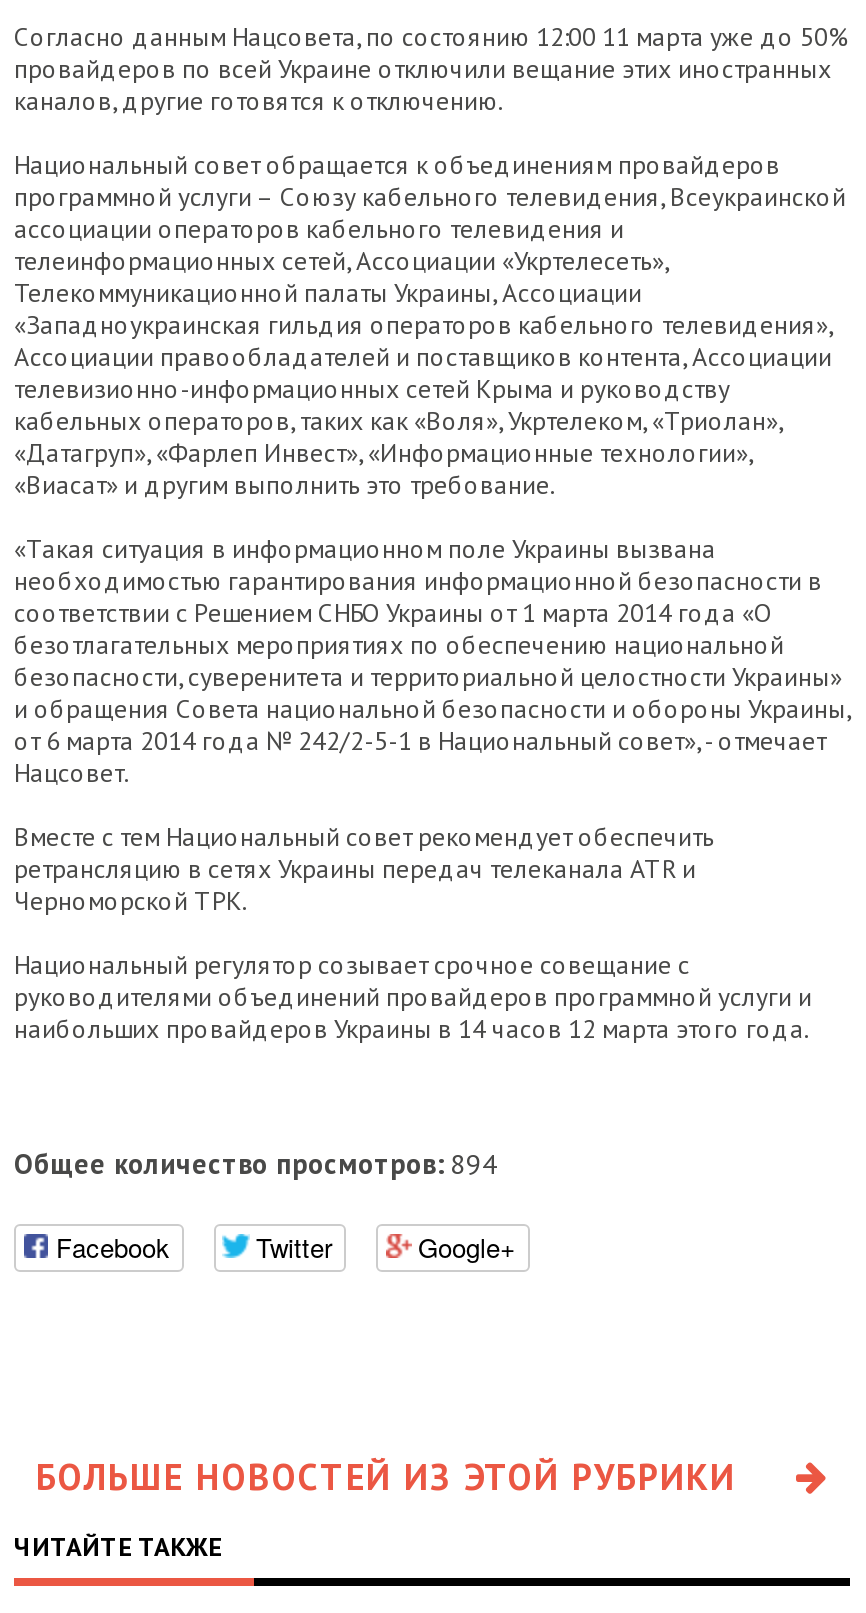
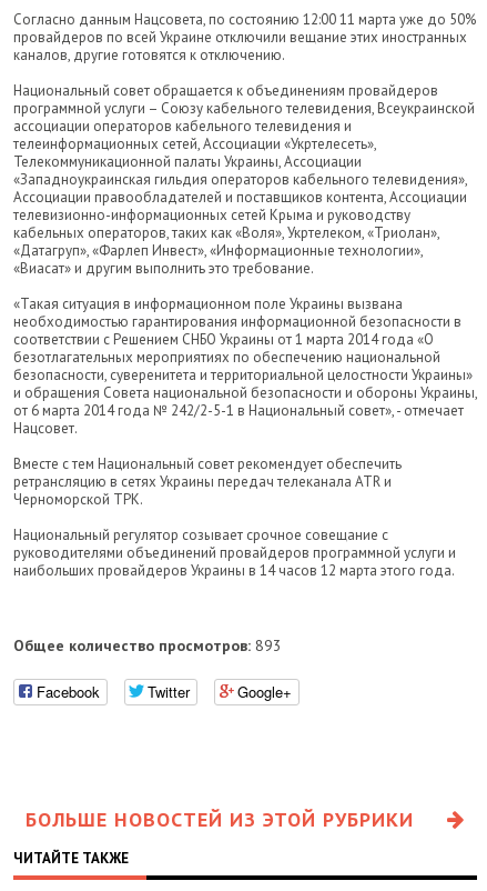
- Общее количество просмотров: 894
+ Общее количество просмотров: 893
